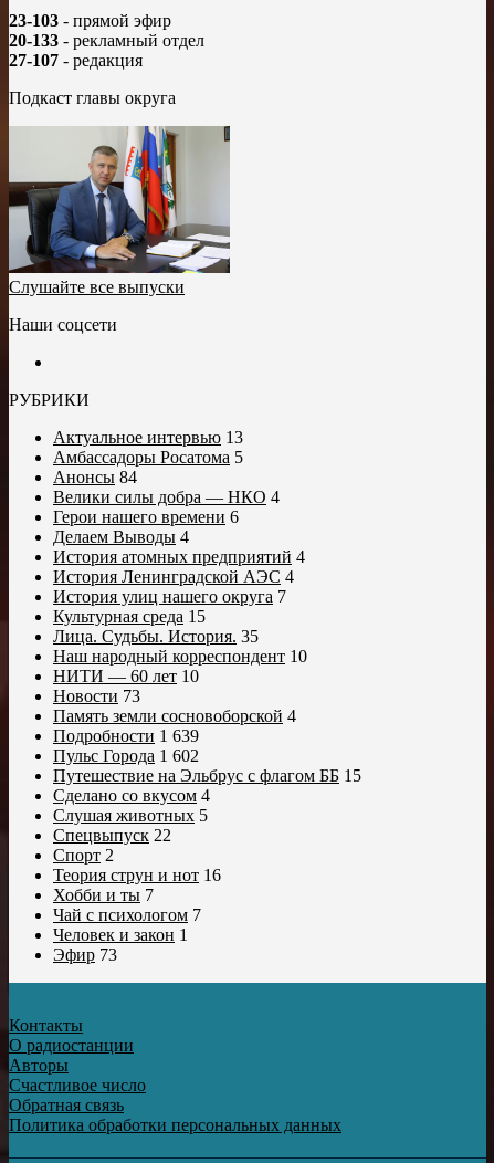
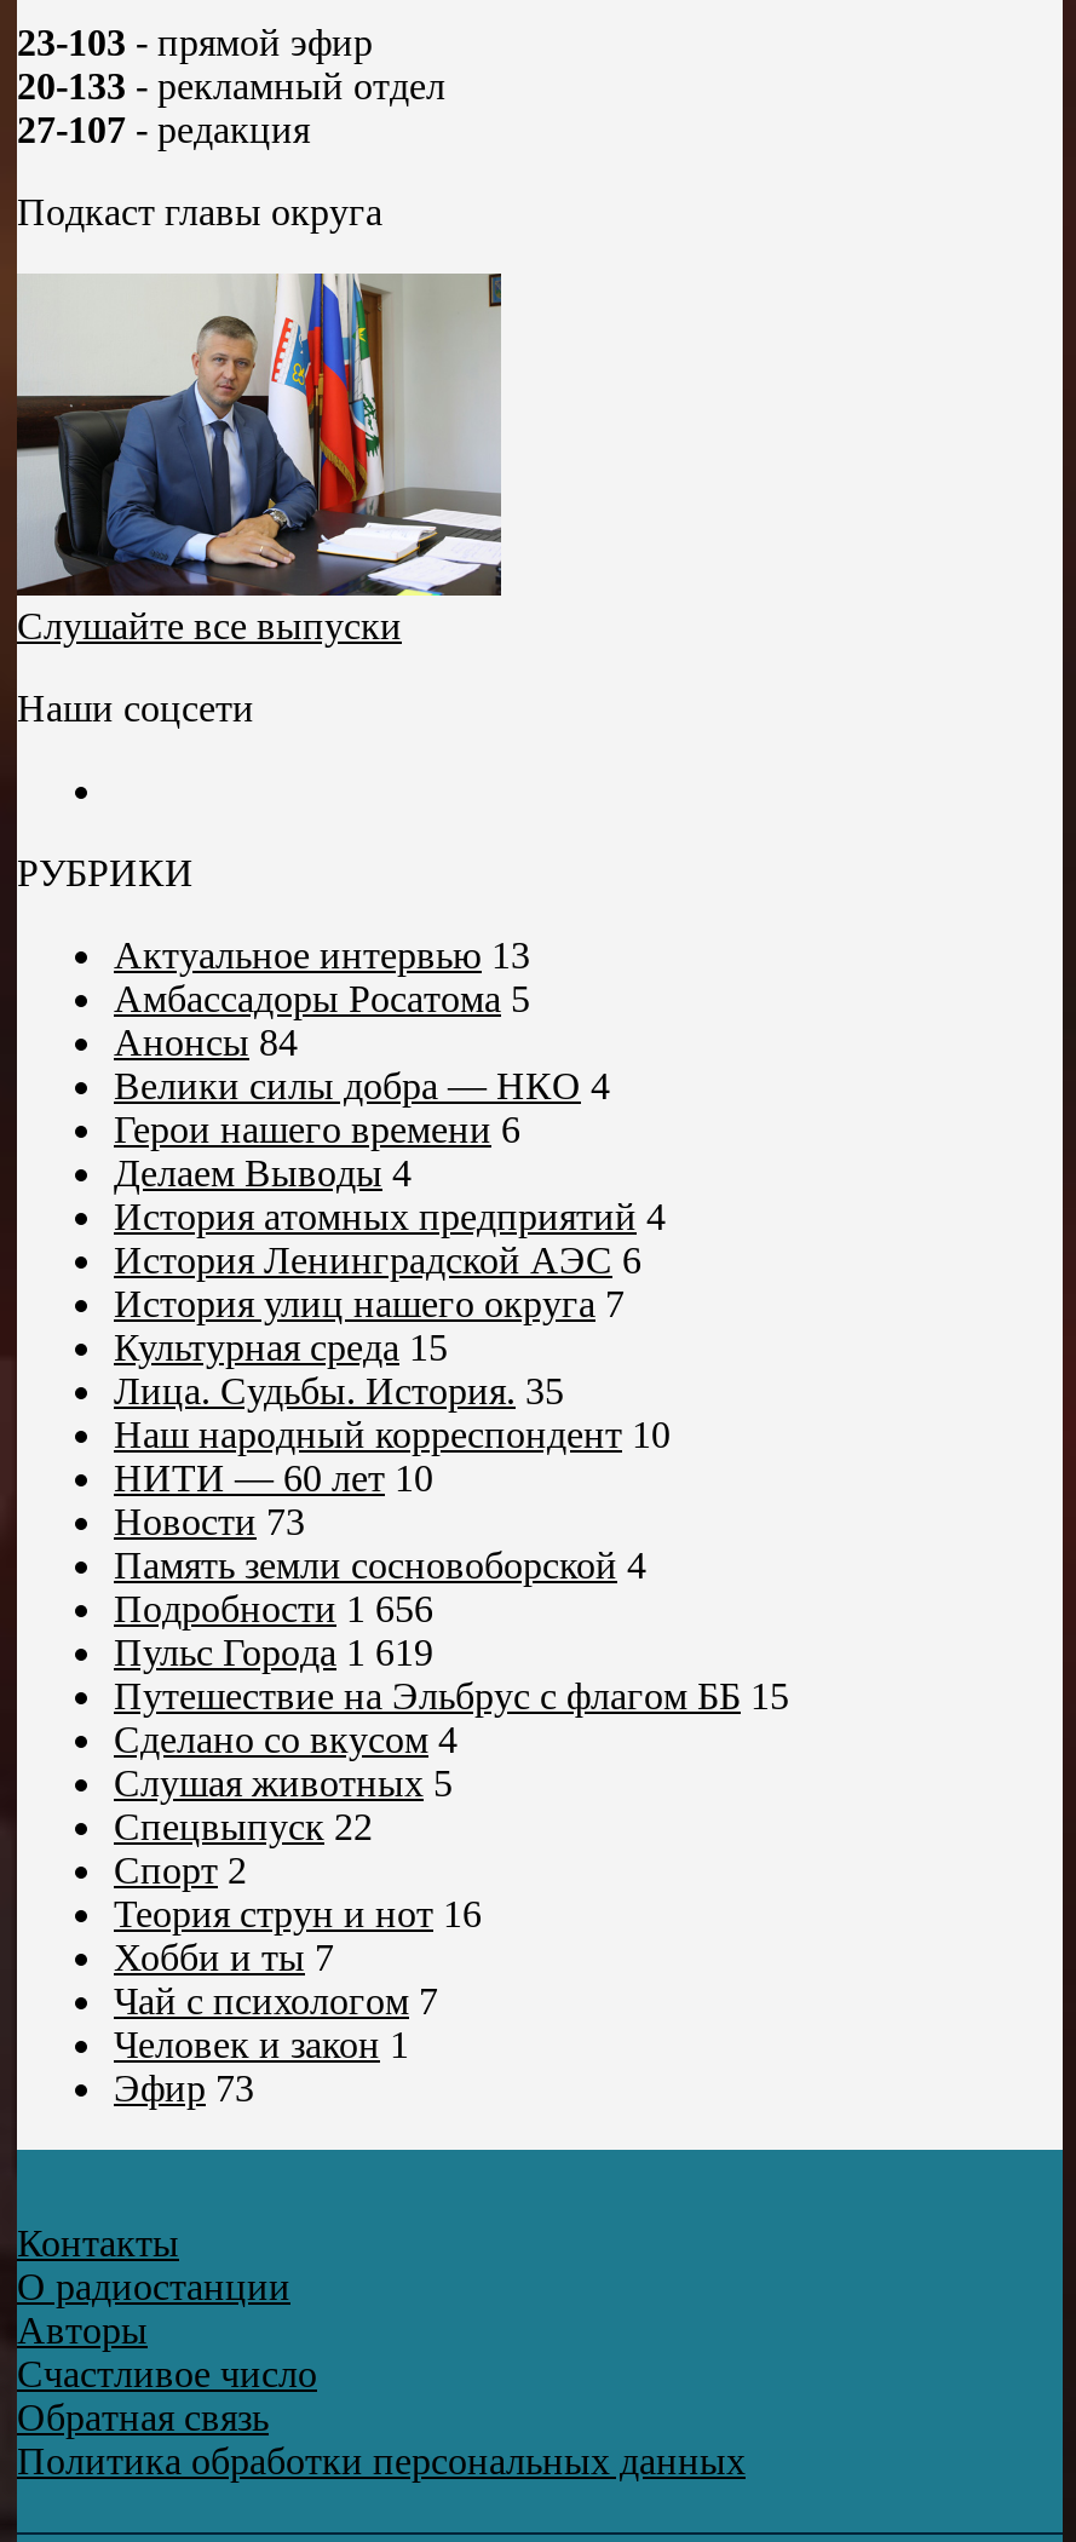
- История Ленинградской АЭС 4
+ История Ленинградской АЭС 6

- Подробности 1 639
+ Подробности 1 656

- Пульс Города 1 602
+ Пульс Города 1 619
